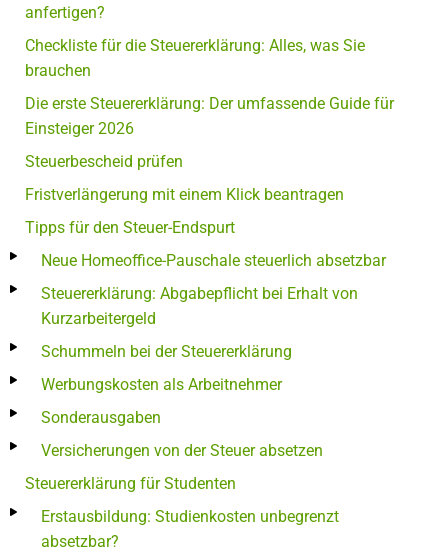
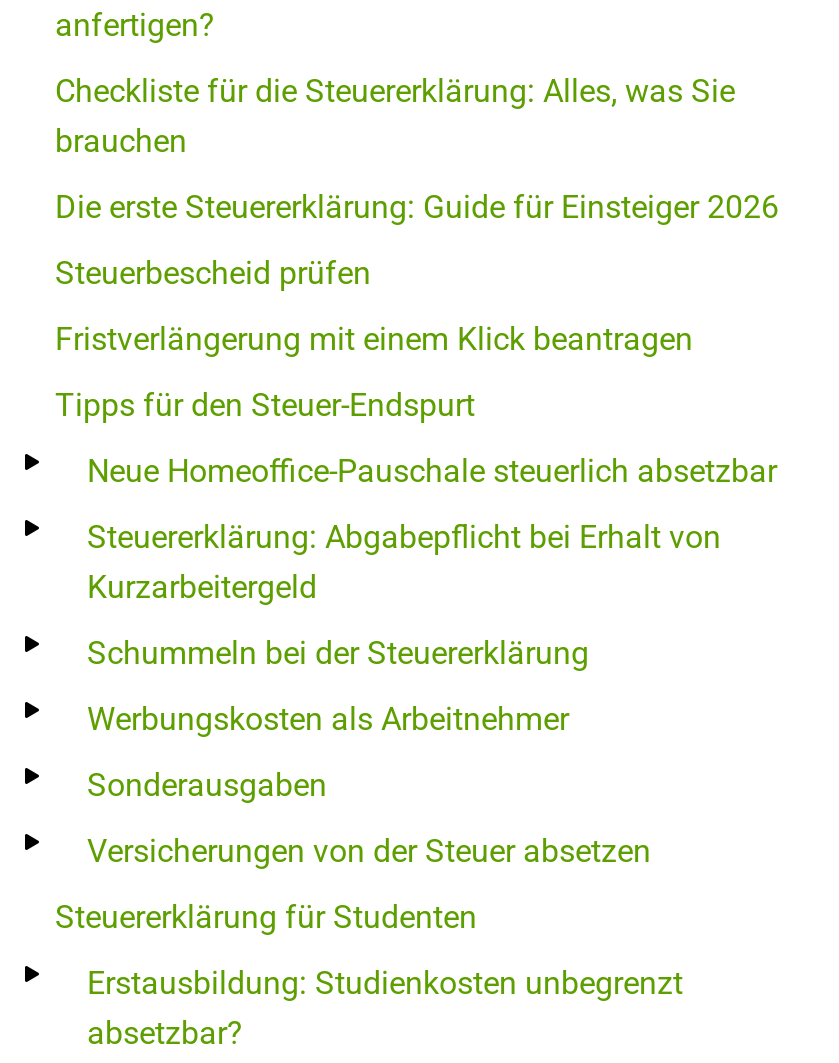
- Die erste Steuererklärung: Der umfassende Guide für
- Einsteiger 2026
+ Die erste Steuererklärung: Guide für Einsteiger 2026
